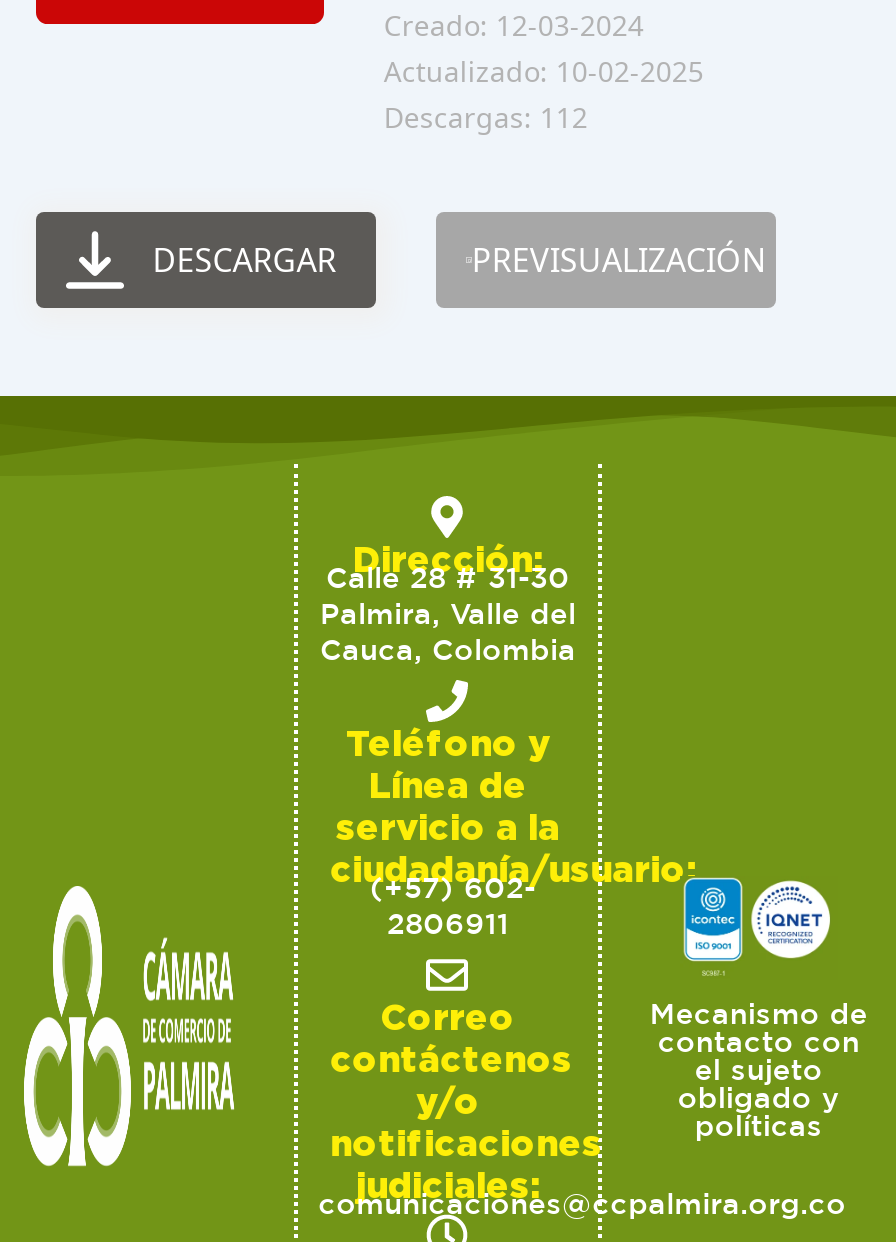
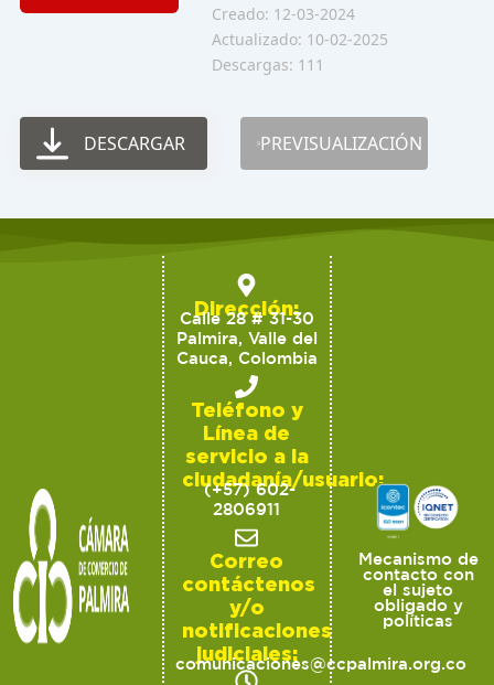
- Descargas: 112
+ Descargas: 111
